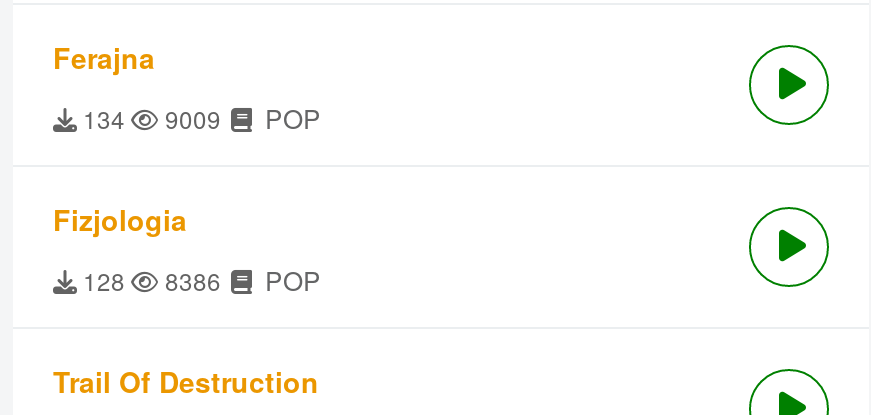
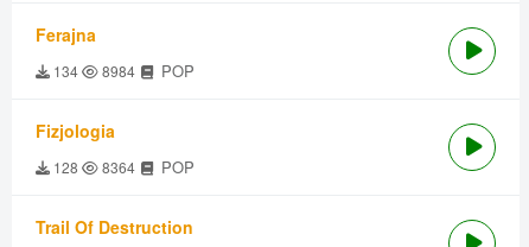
- 134 9009 POP
+ 134 8984 POP

- 128 8386 POP
+ 128 8364 POP
